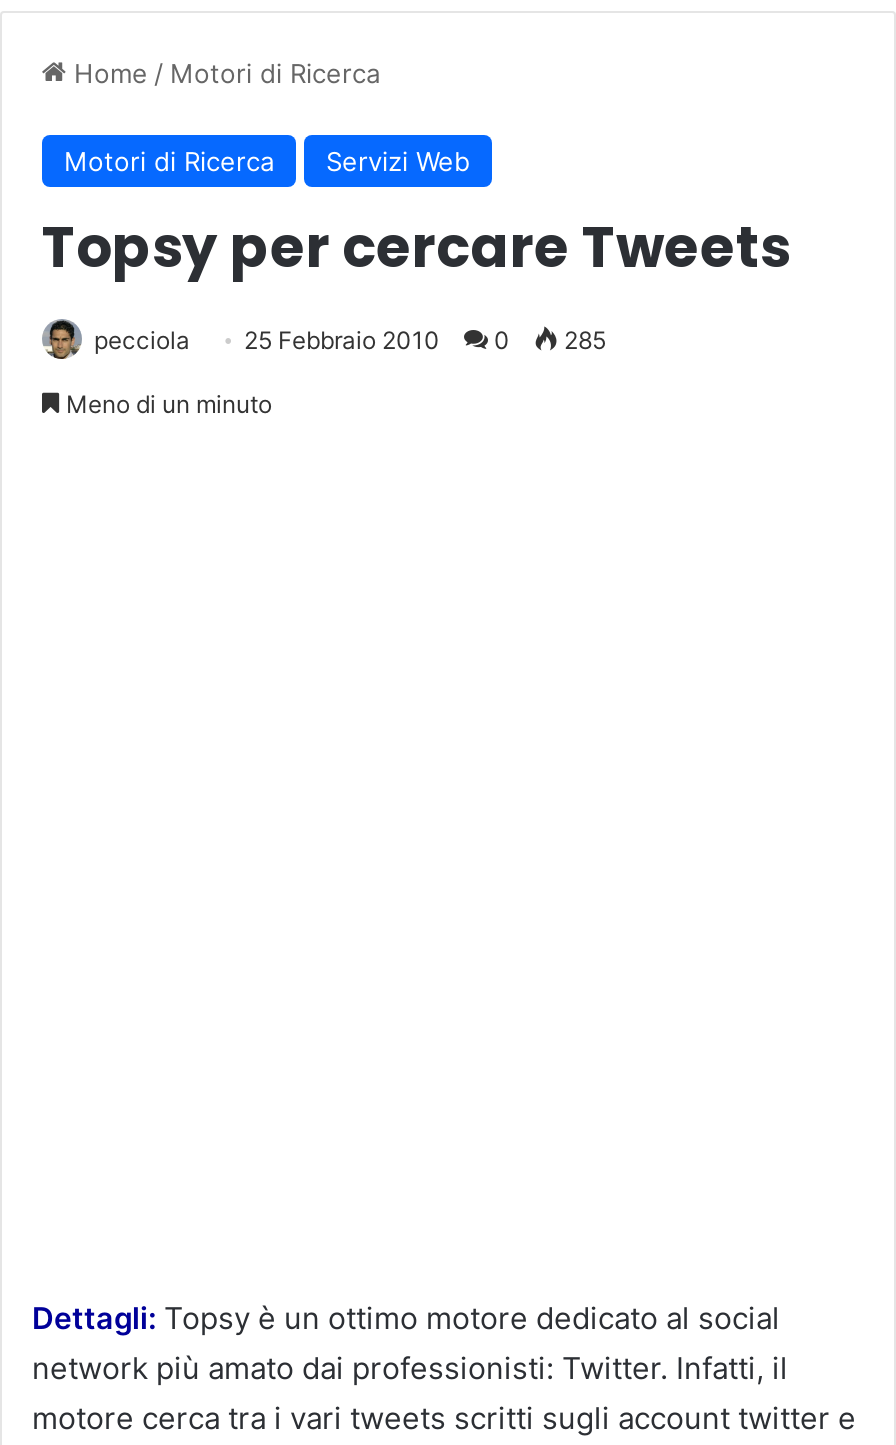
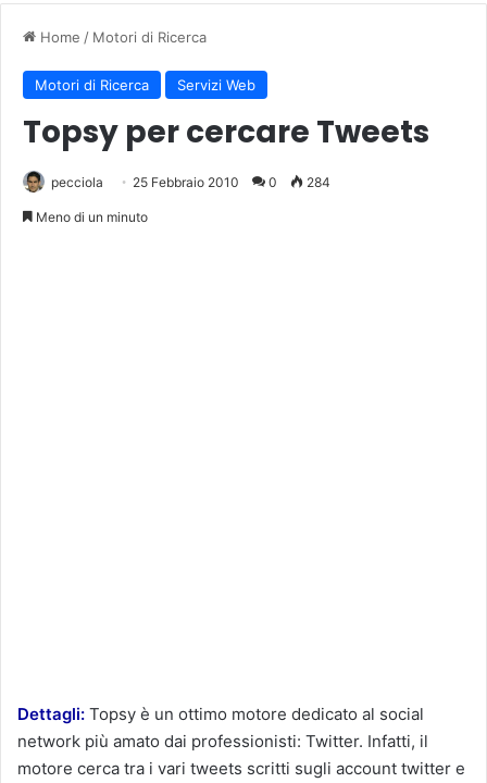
- pecciola 25 Febbraio 2010 0 285
+ pecciola 25 Febbraio 2010 0 284
